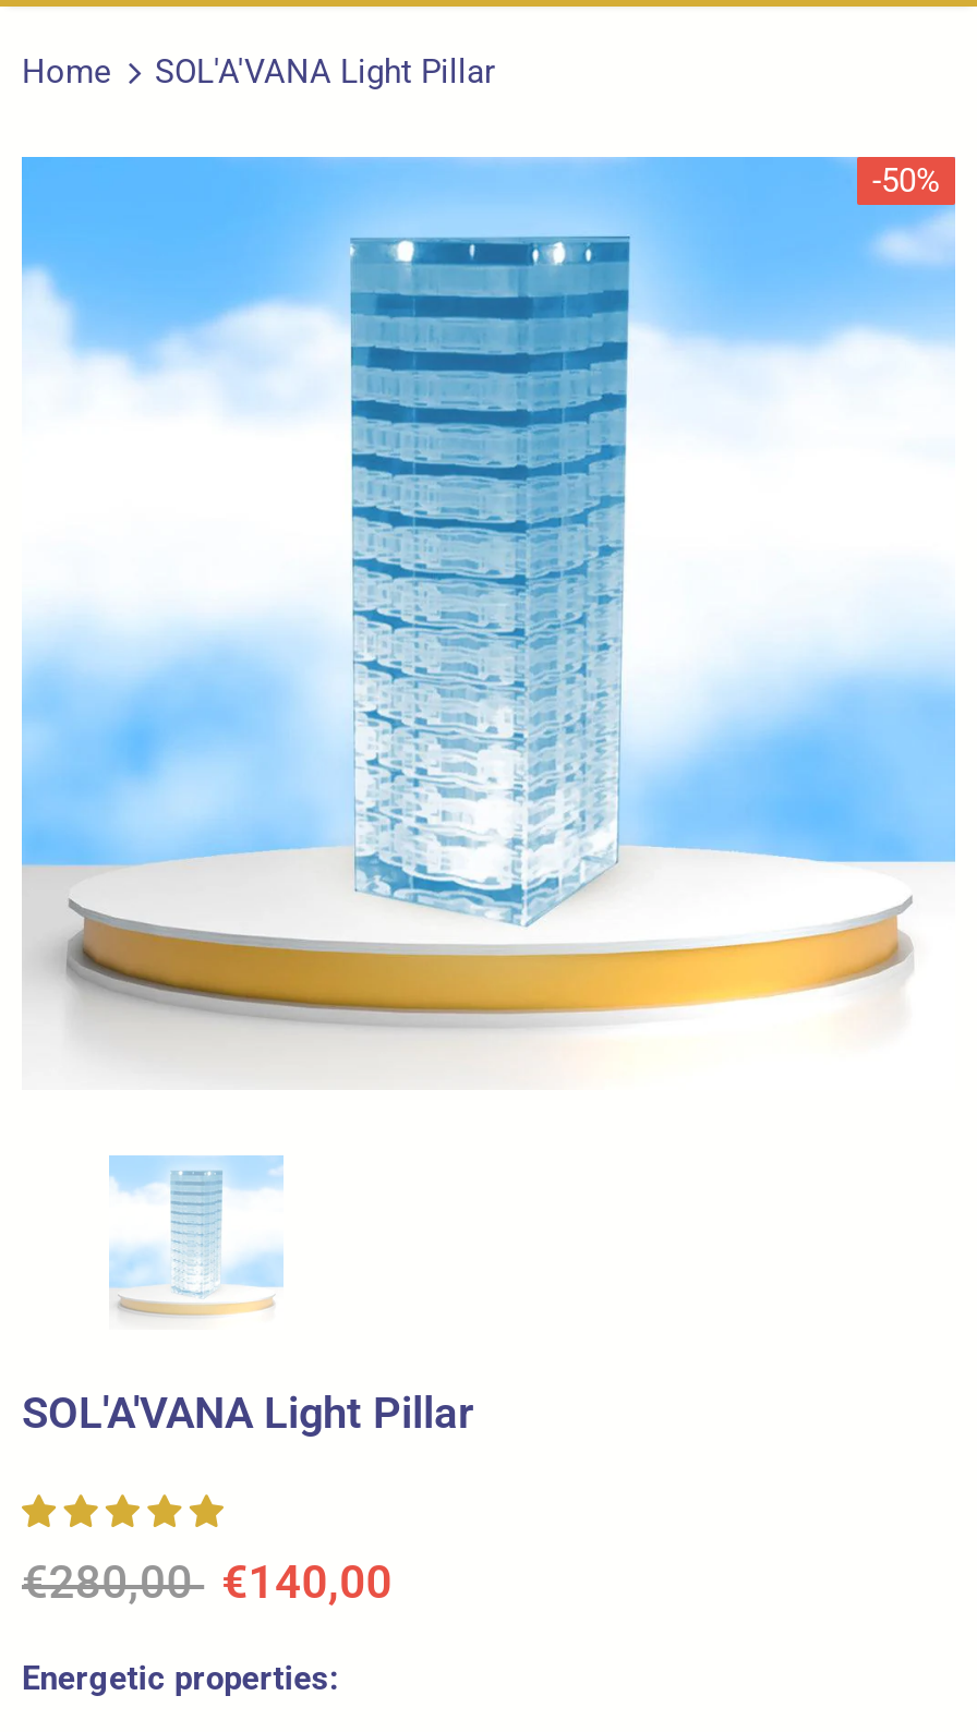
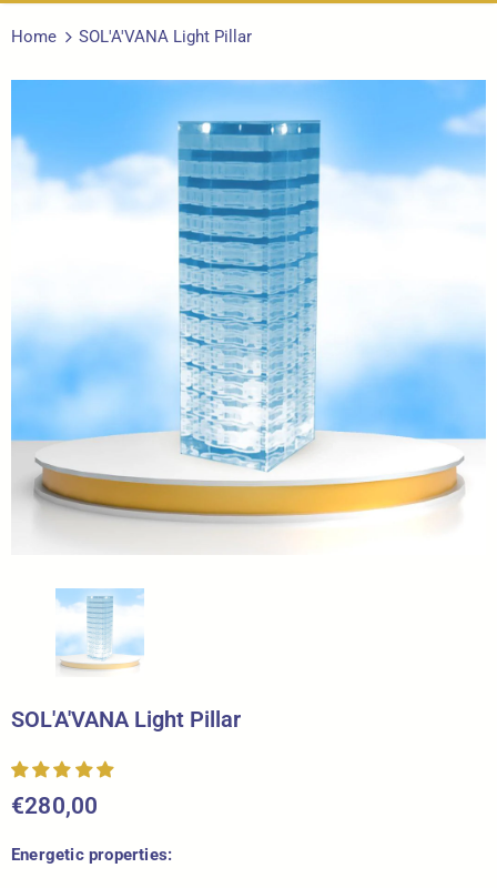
- -50%

- €280,00 €140,00
+ €280,00
